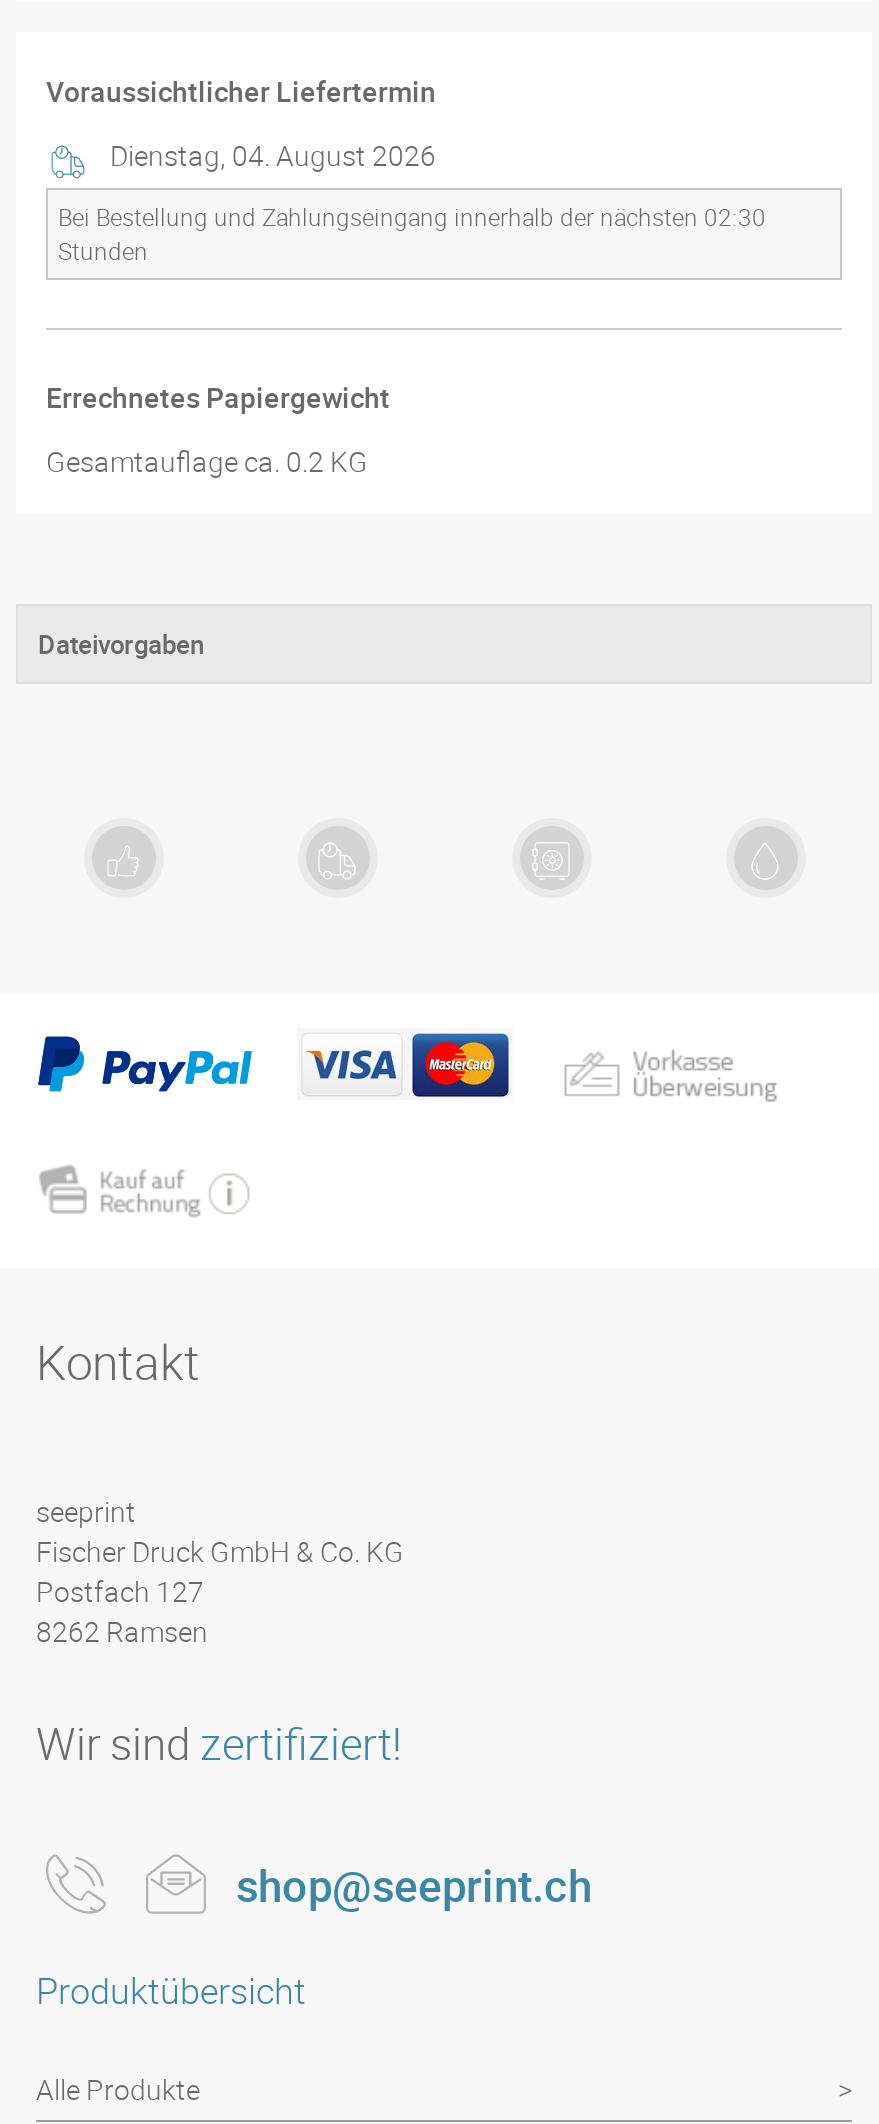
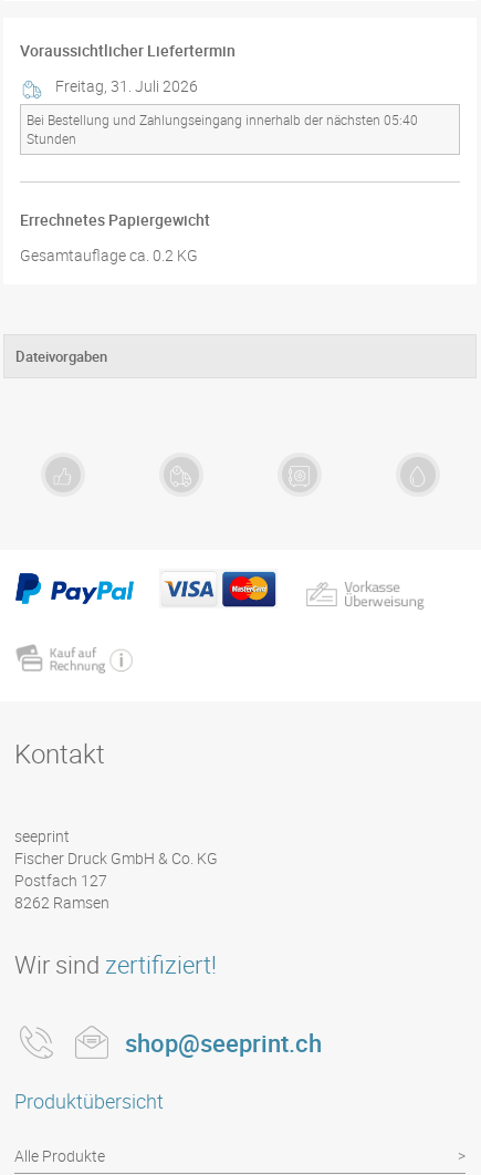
- Dienstag, 04. August 2026
+ Freitag, 31. Juli 2026

- Bei Bestellung und Zahlungseingang innerhalb der nächsten 02:30
+ Bei Bestellung und Zahlungseingang innerhalb der nächsten 05:40
